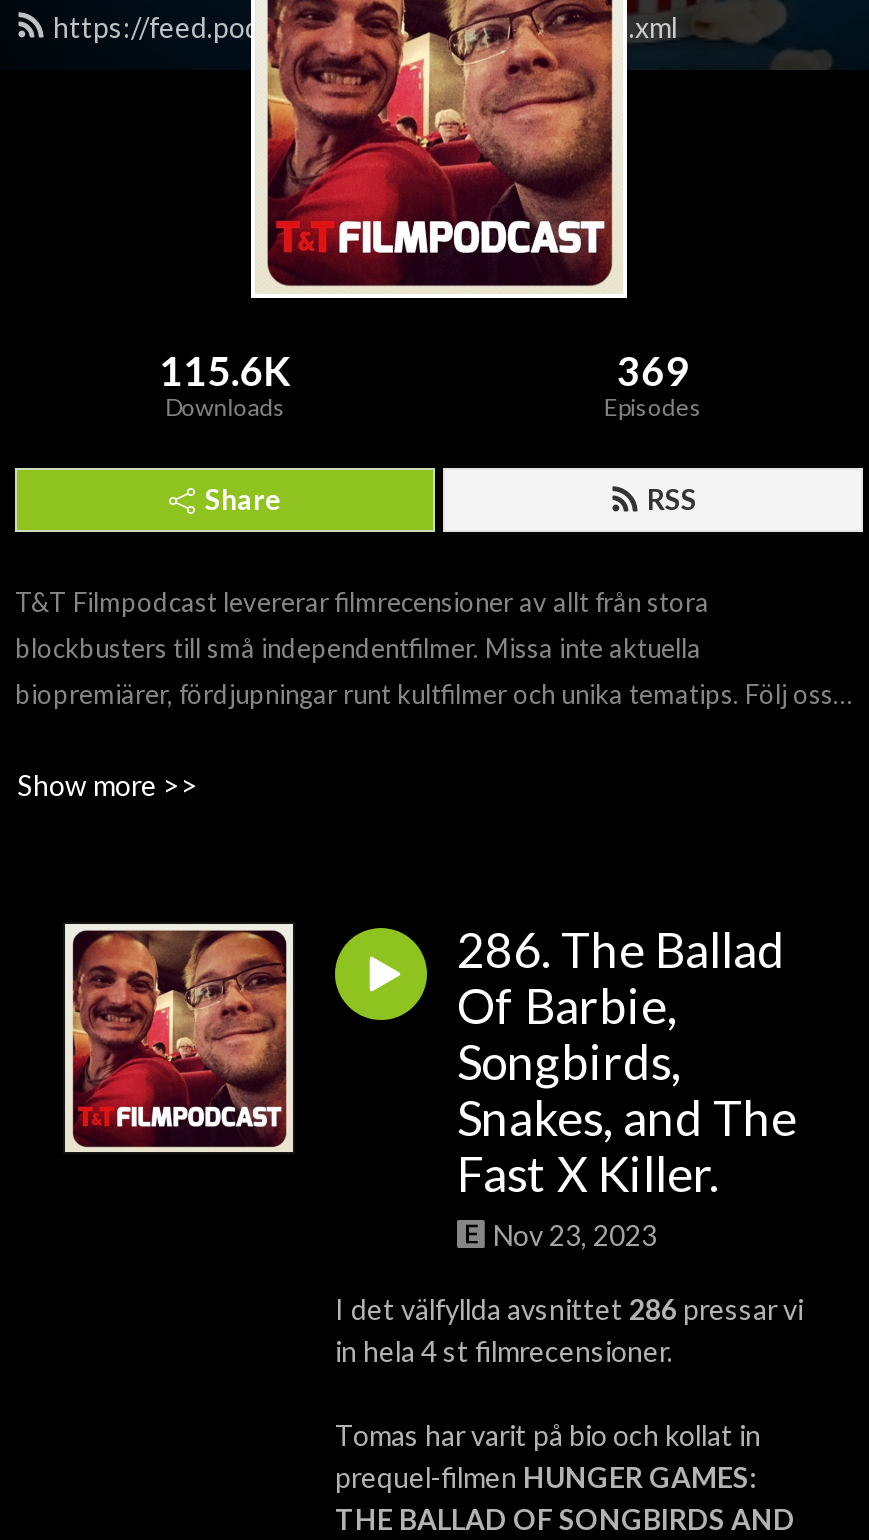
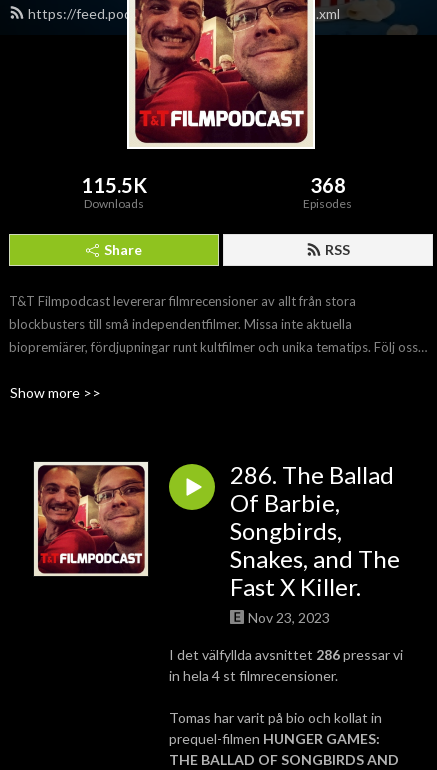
- 115.6K
+ 115.5K

- 369
+ 368
